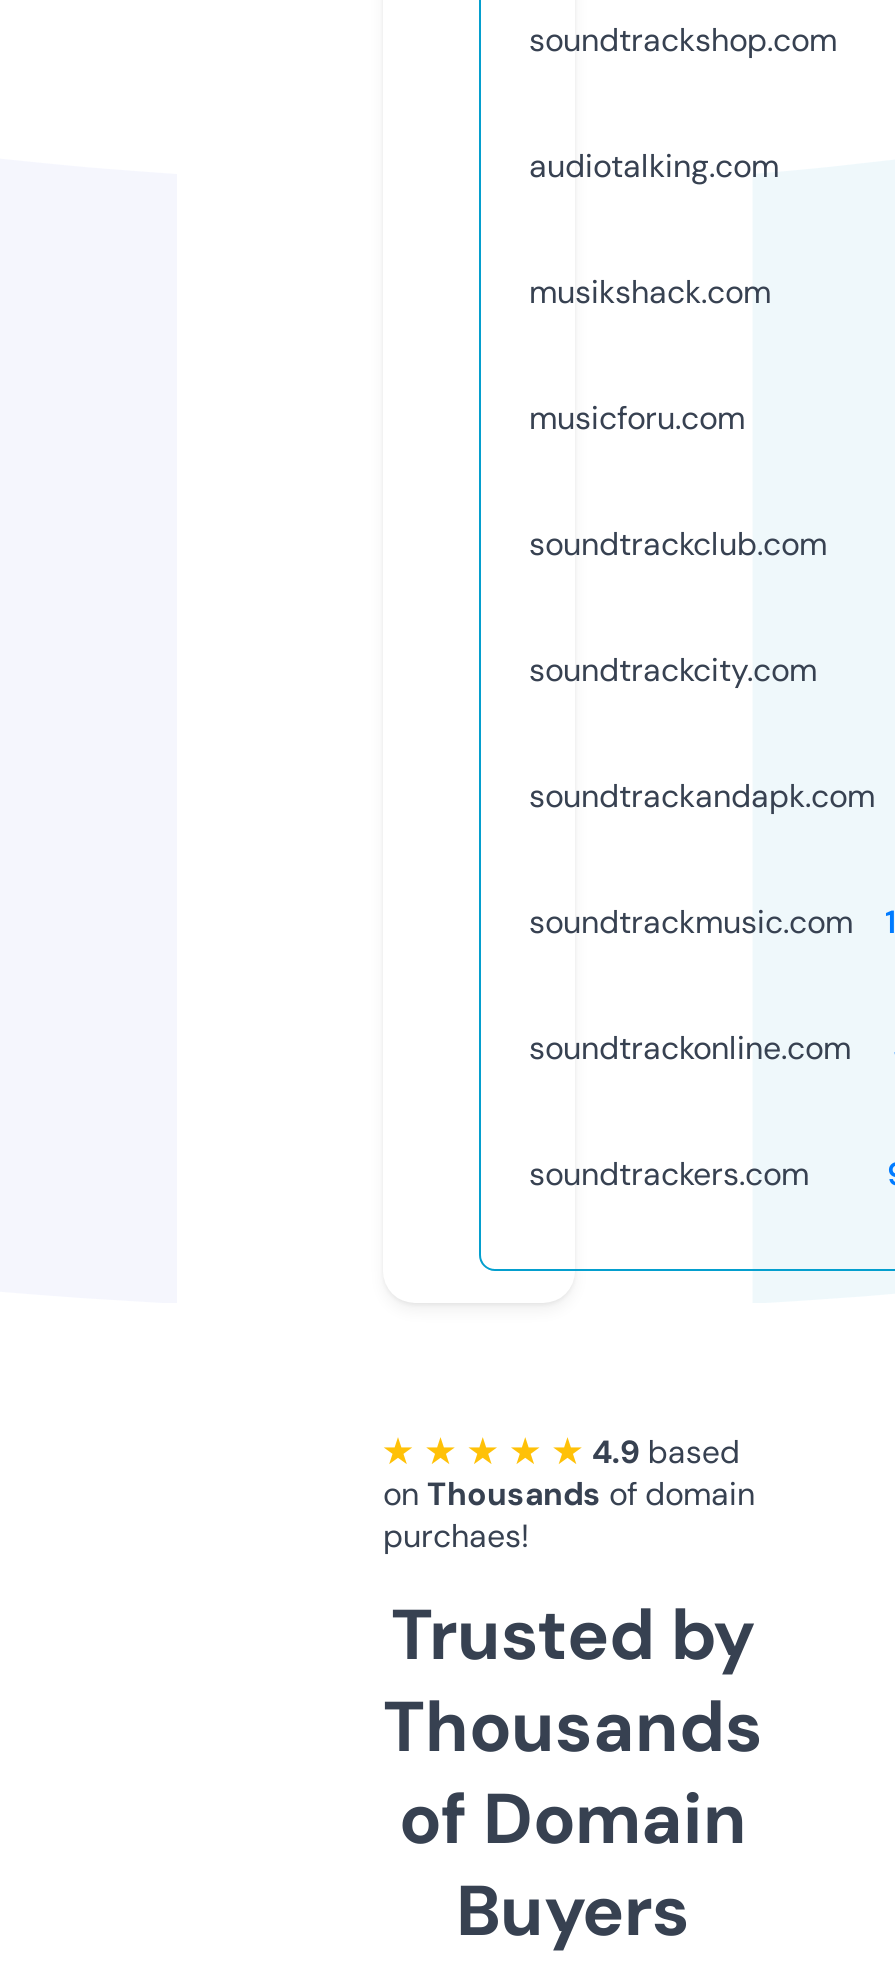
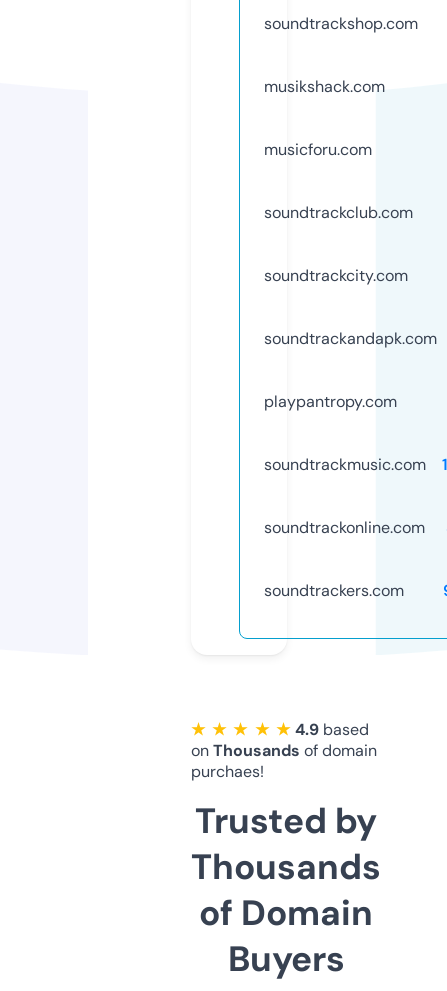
- audiotalking.com

moved up: musikshack.com | musicforu.com | soundtrackclub.com | soundtrackcity.com | soundtrackandapk.com

+ playpantropy.com
